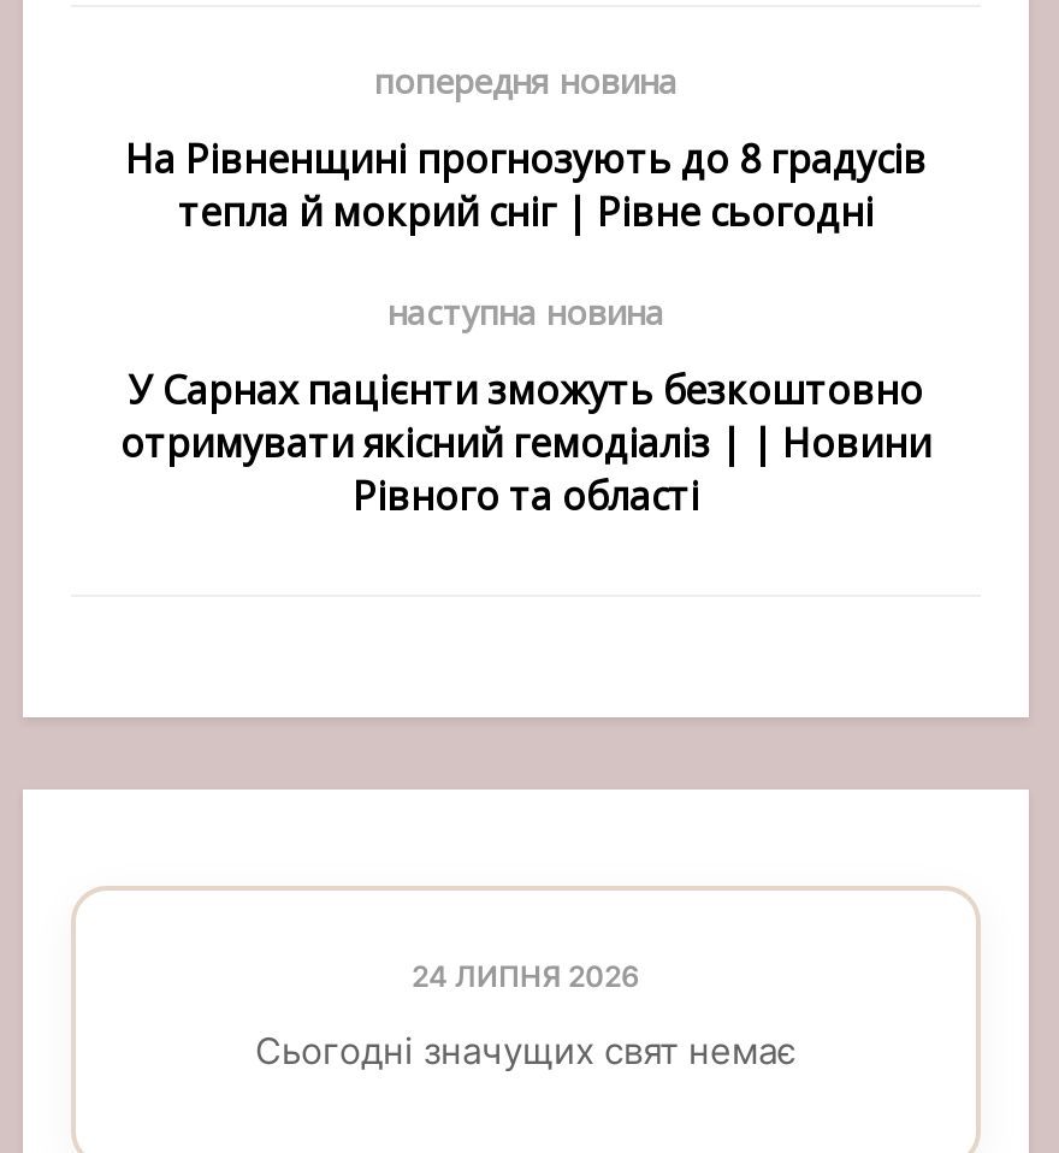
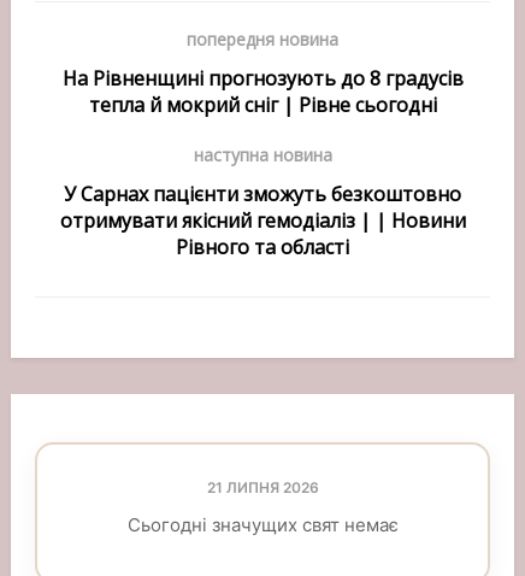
- 24 ЛИПНЯ 2026
+ 21 ЛИПНЯ 2026
